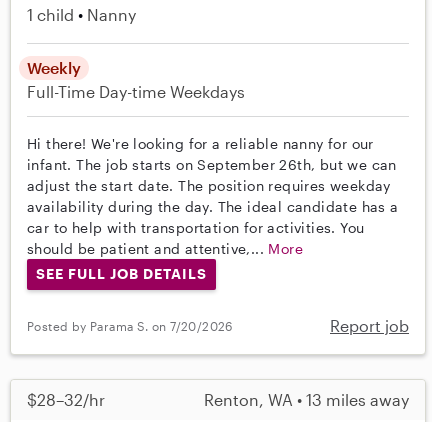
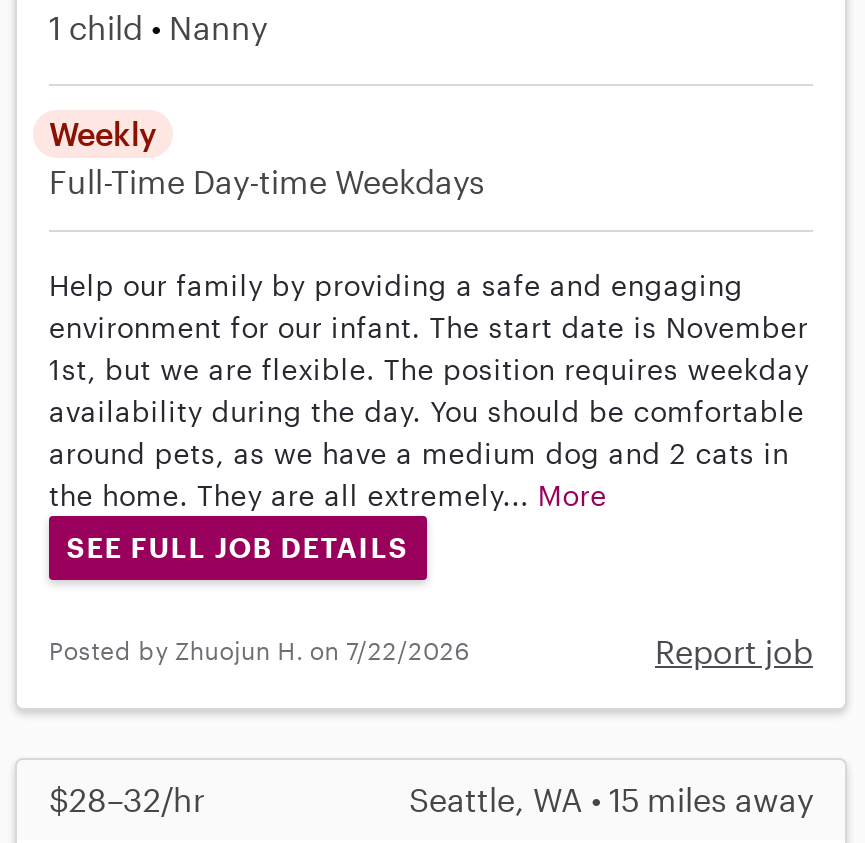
- Hi there! We're looking for a reliable nanny for our
- infant. The job starts on September 26th, but we can
- adjust the start date. The position requires weekday
- availability during the day. The ideal candidate has a
- car to help with transportation for activities. You
- should be patient and attentive,... More
+ Help our family by providing a safe and engaging
+ environment for our infant. The start date is November
+ 1st, but we are flexible. The position requires weekday
+ availability during the day. You should be comfortable
+ around pets, as we have a medium dog and 2 cats in
+ the home. They are all extremely... More

- Posted by Parama S. on 7/20/2026
+ Posted by Zhuojun H. on 7/22/2026

- Renton, WA • 13 miles away
+ Seattle, WA • 15 miles away
